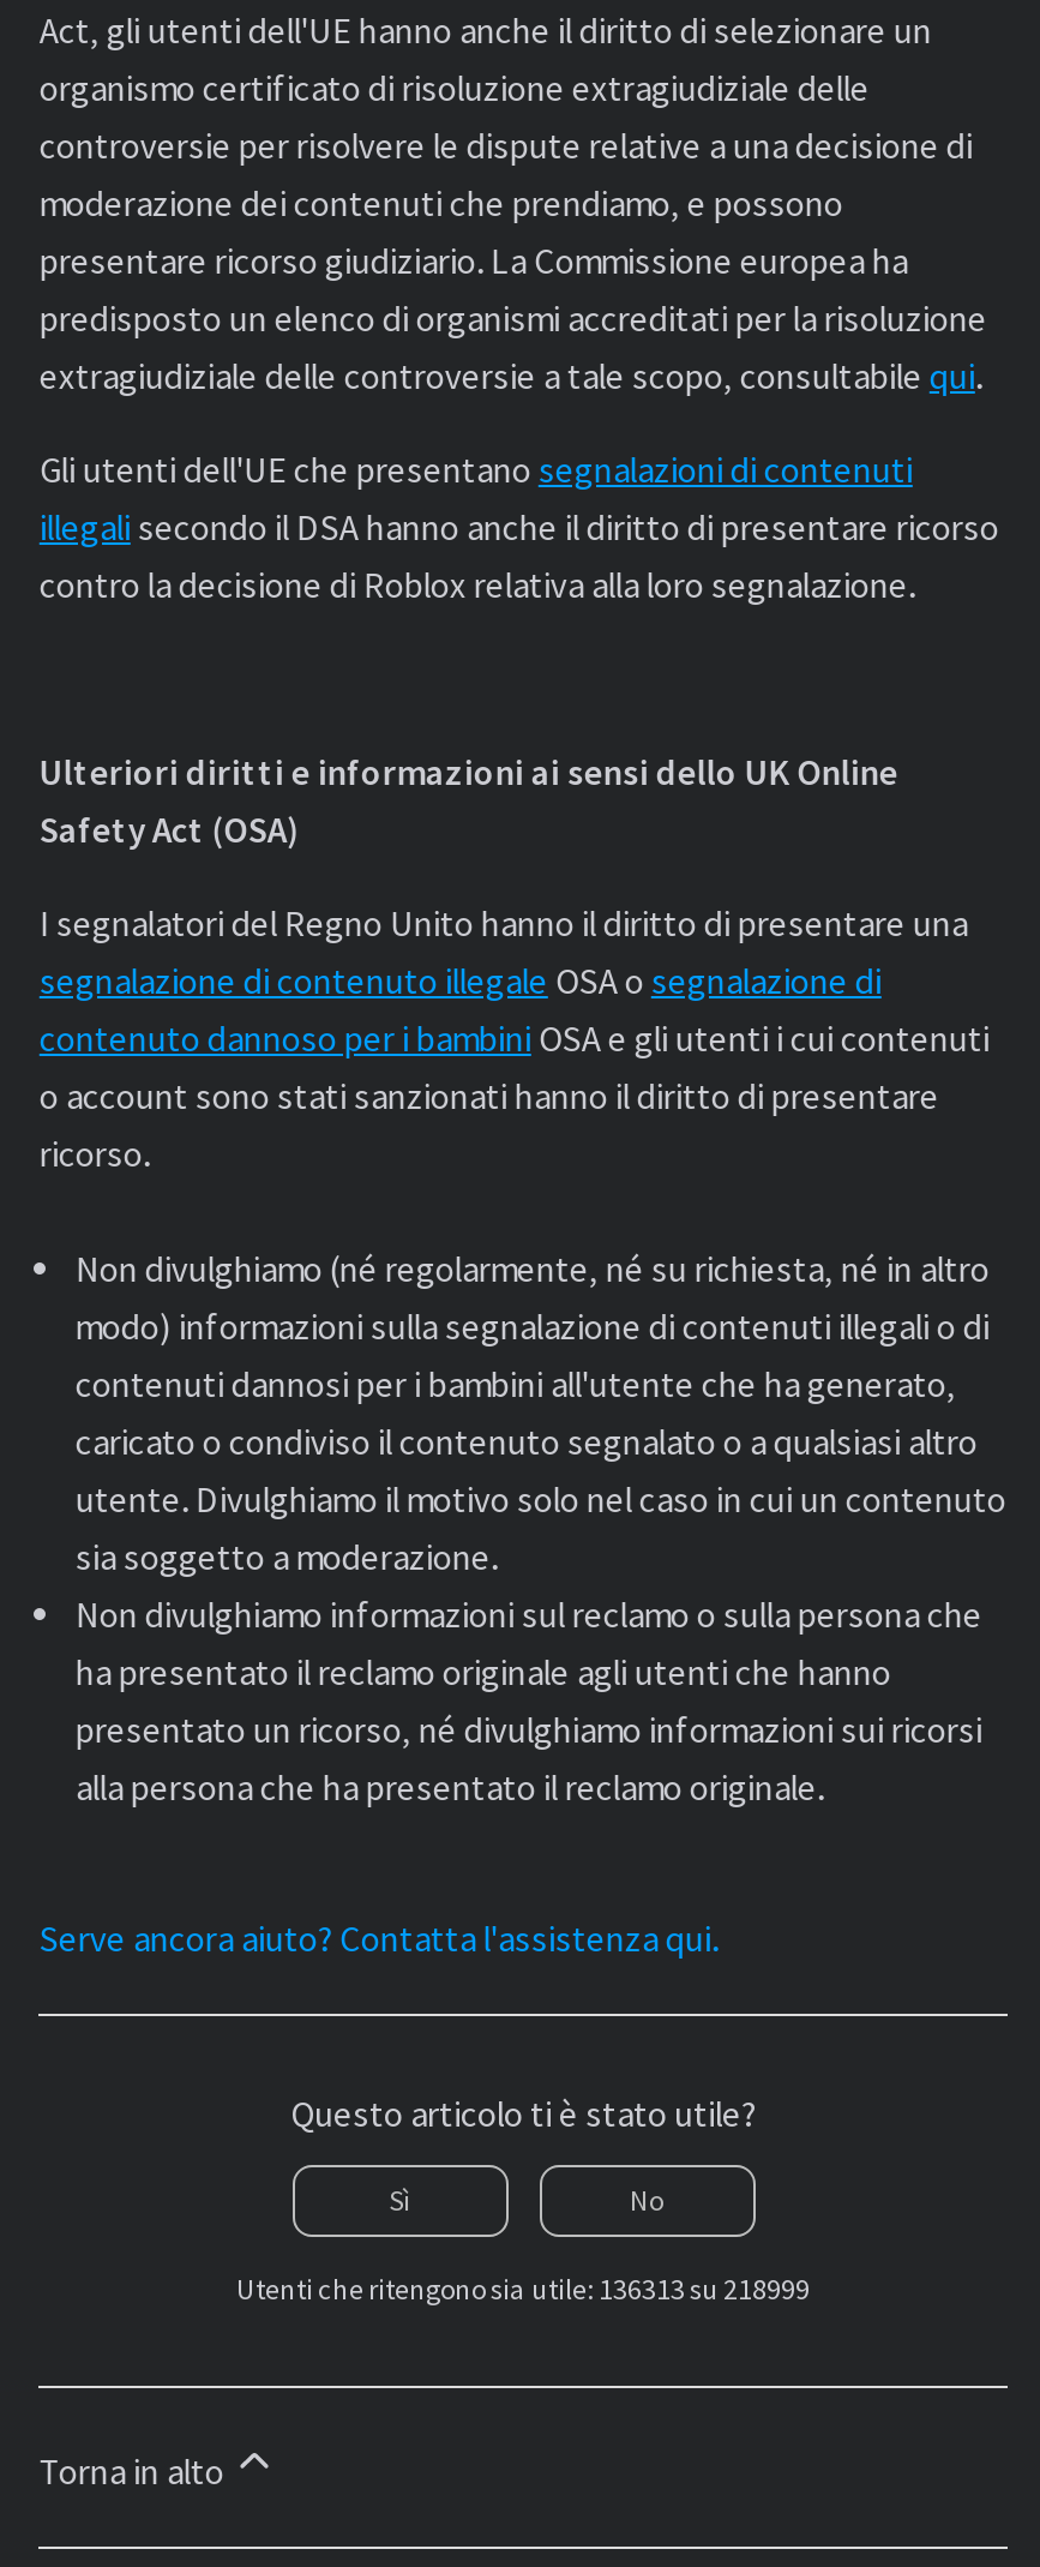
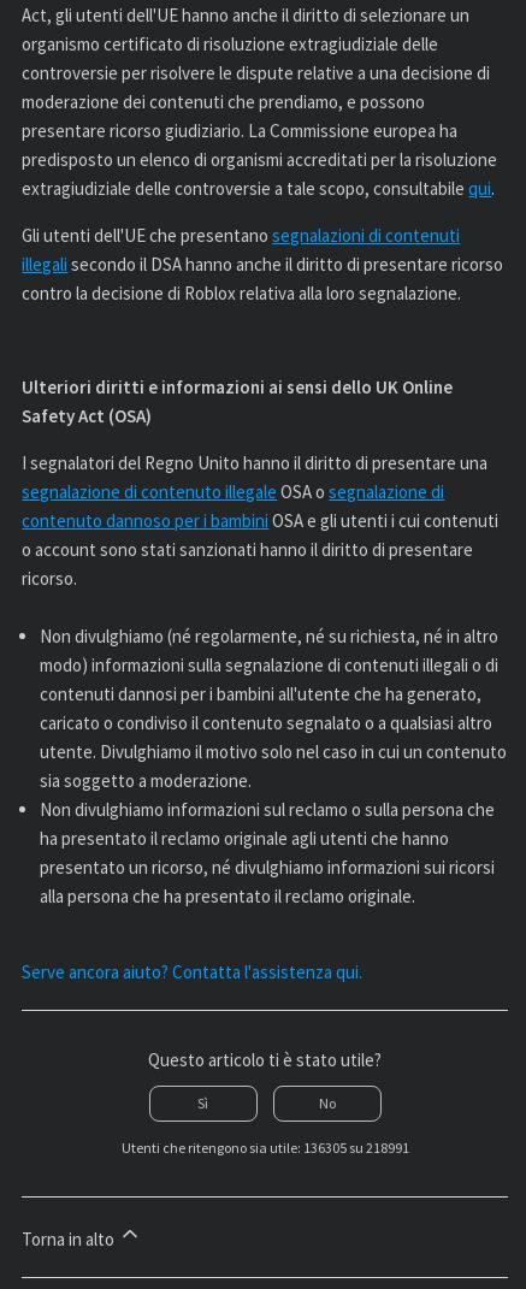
- Utenti che ritengono sia utile: 136313 su 218999
+ Utenti che ritengono sia utile: 136305 su 218991
